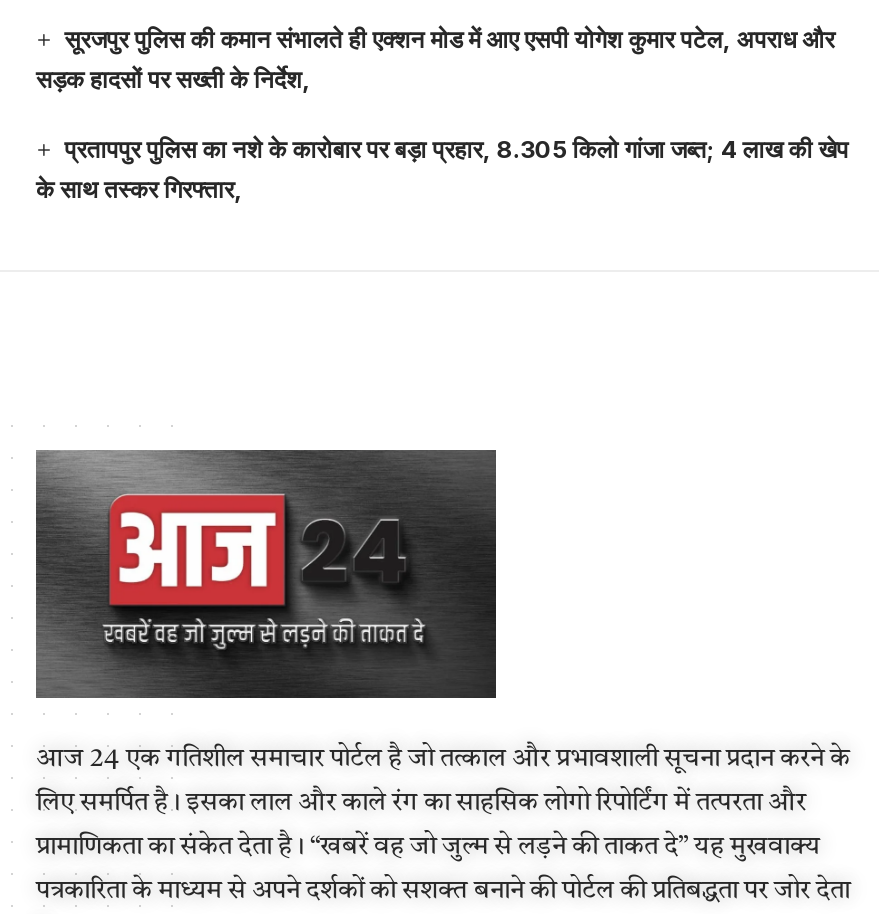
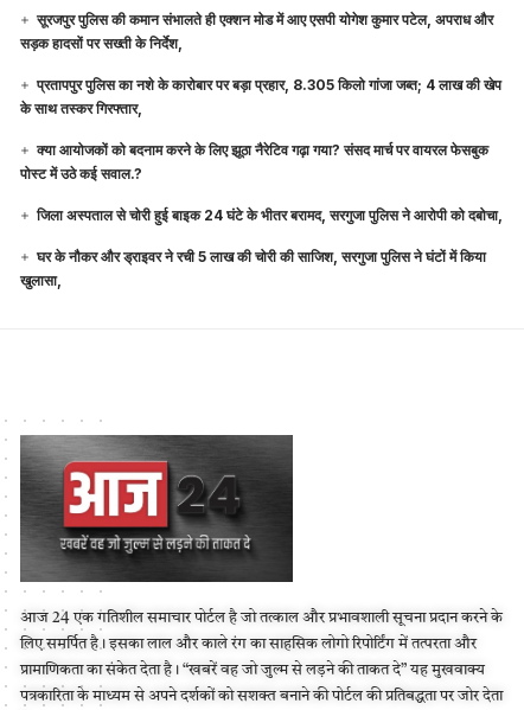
+ क्या आयोजकों को बदनाम करने के लिए झूठा नैरेटिव गढ़ा गया? संसद मार्च पर वायरल फेसबुक
+ पोस्ट में उठे कई सवाल.?
+ जिला अस्पताल से चोरी हुई बाइक 24 घंटे के भीतर बरामद, सरगुजा पुलिस ने आरोपी को दबोचा,
+ घर के नौकर और ड्राइवर ने रची 5 लाख की चोरी की साजिश, सरगुजा पुलिस ने घंटों में किया
+ खुलासा,
